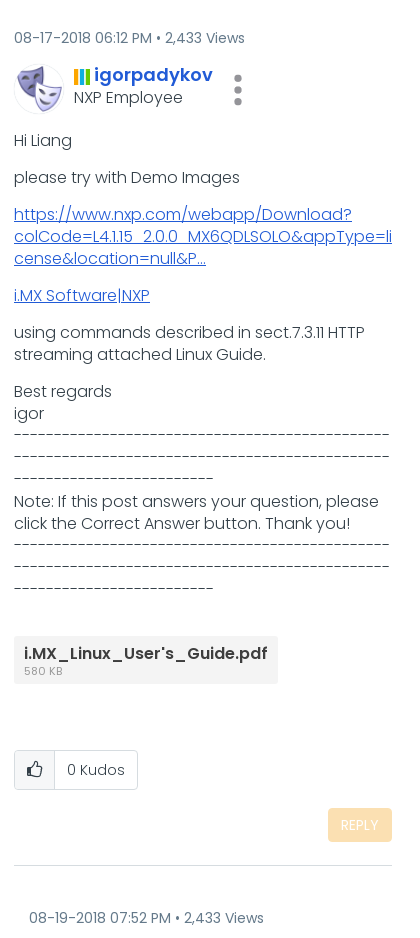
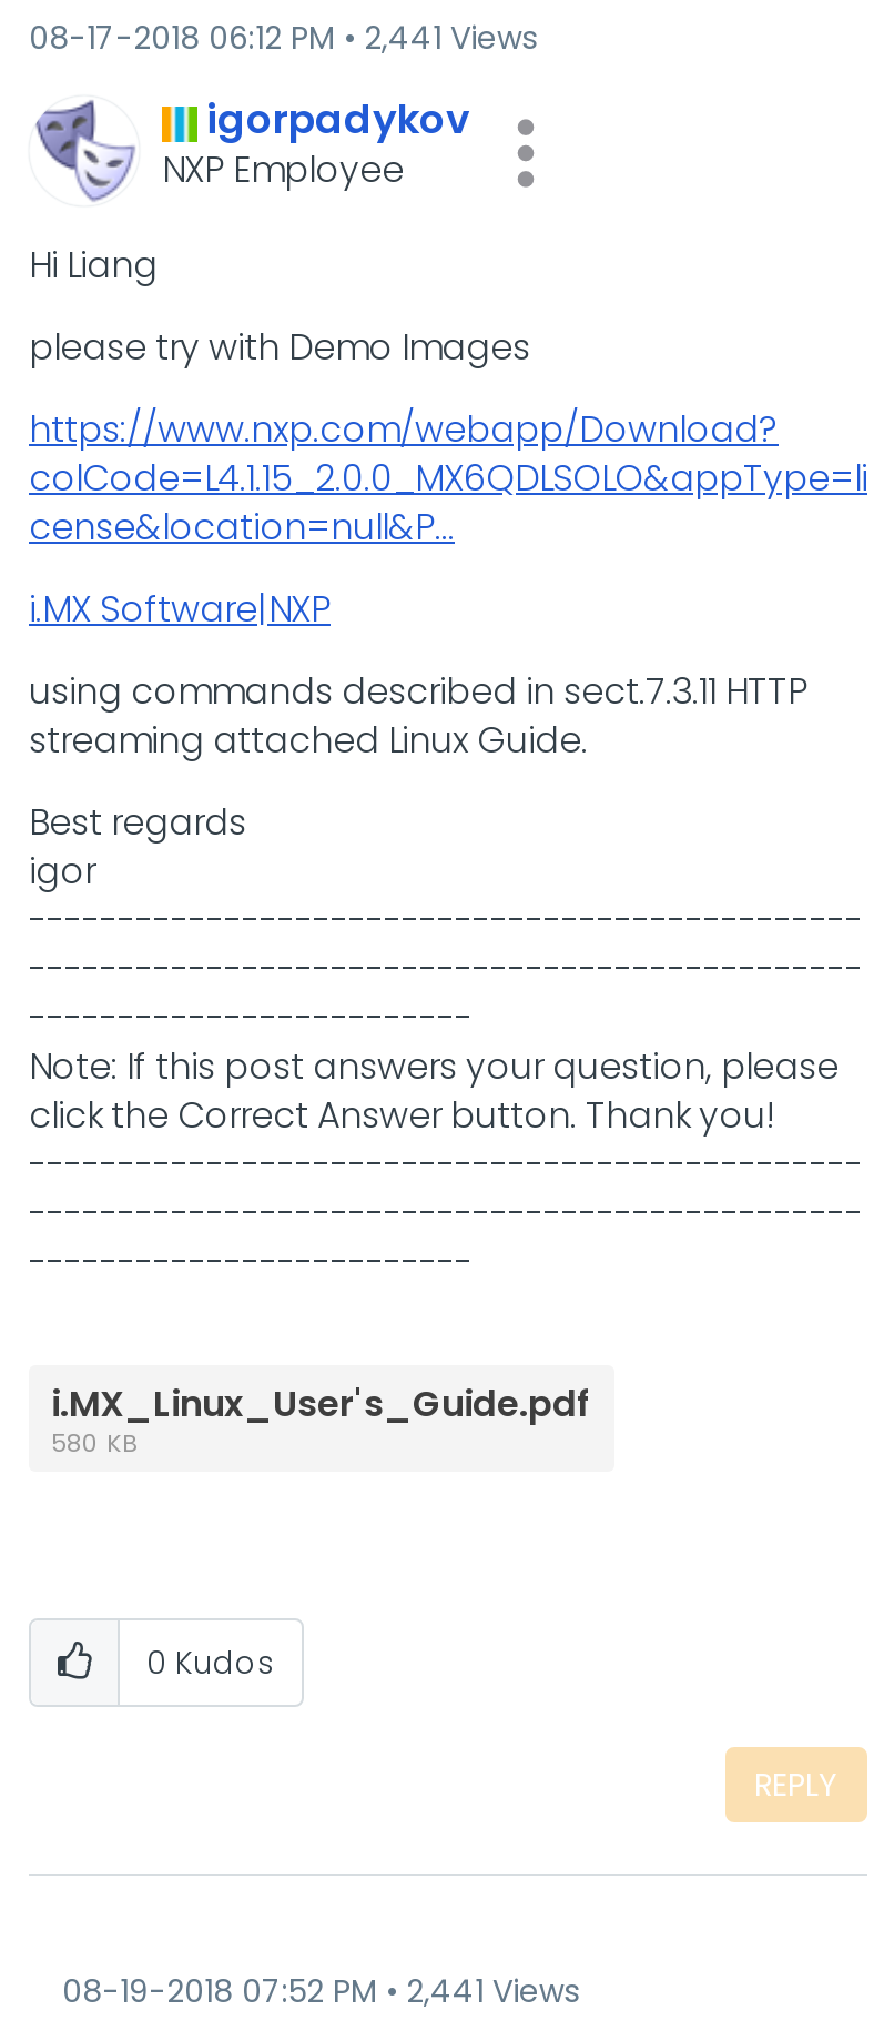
- 08-17-2018 06:12 PM 2,433 Views
+ 08-17-2018 06:12 PM 2,441 Views

- 08-19-2018 07:52 PM 2,433 Views
+ 08-19-2018 07:52 PM 2,441 Views
